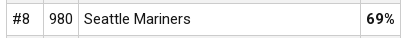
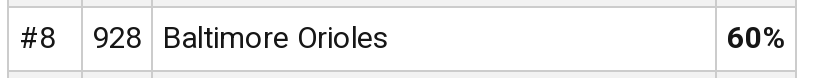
- 980
- Seattle Mariners
- 69%
+ 928
+ Baltimore Orioles
+ 60%
